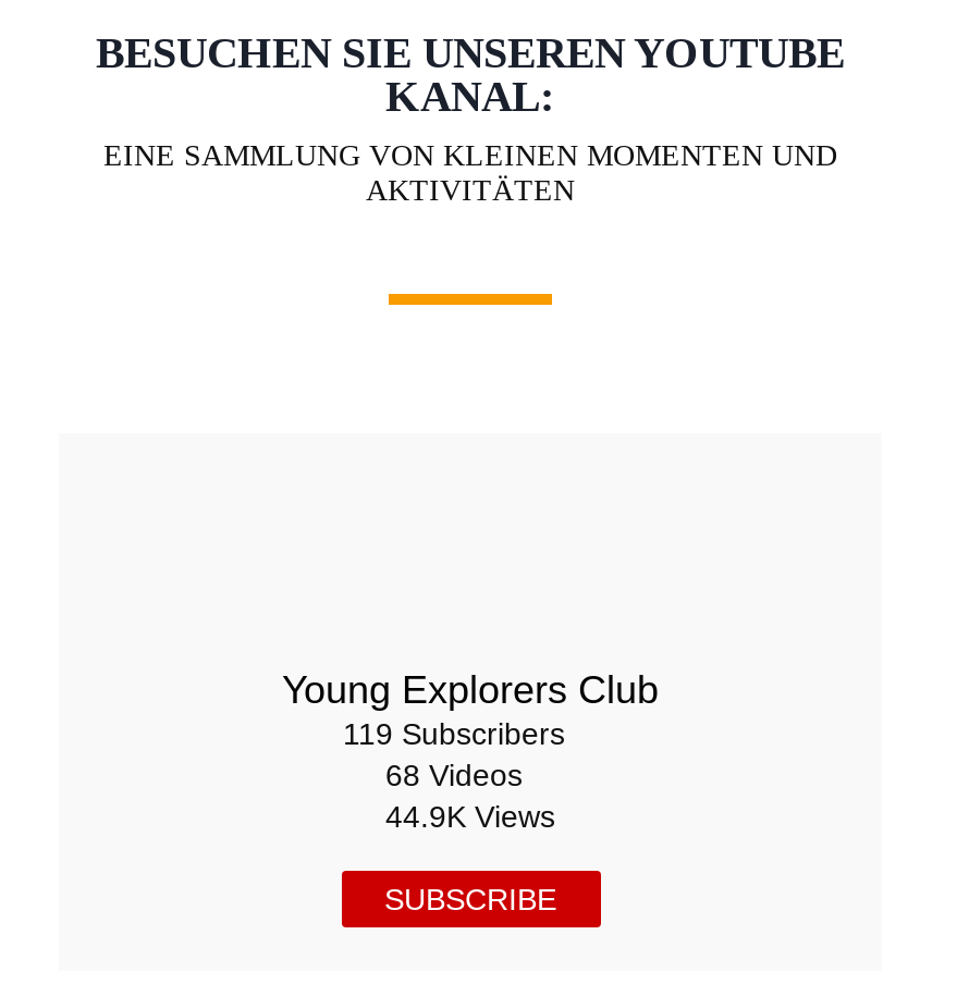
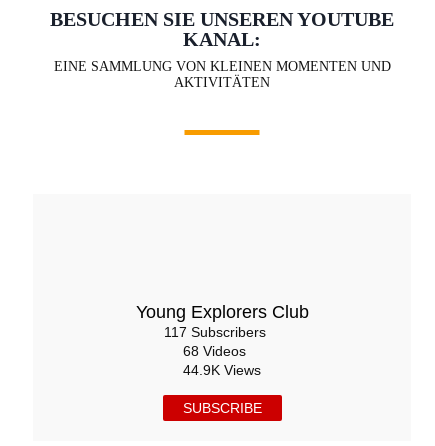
- 119 Subscribers
+ 117 Subscribers
